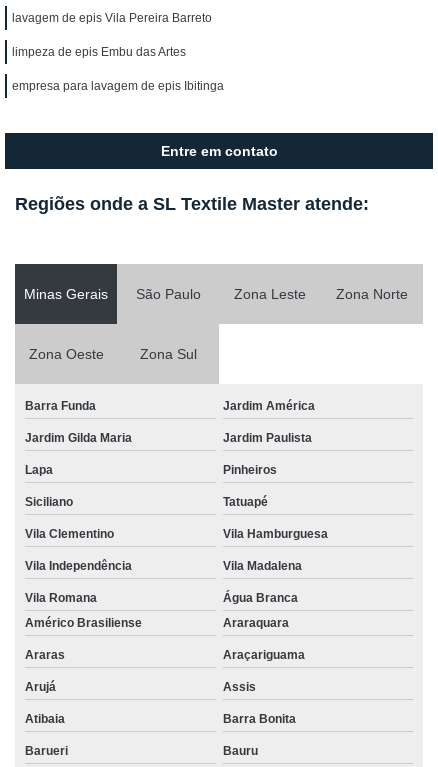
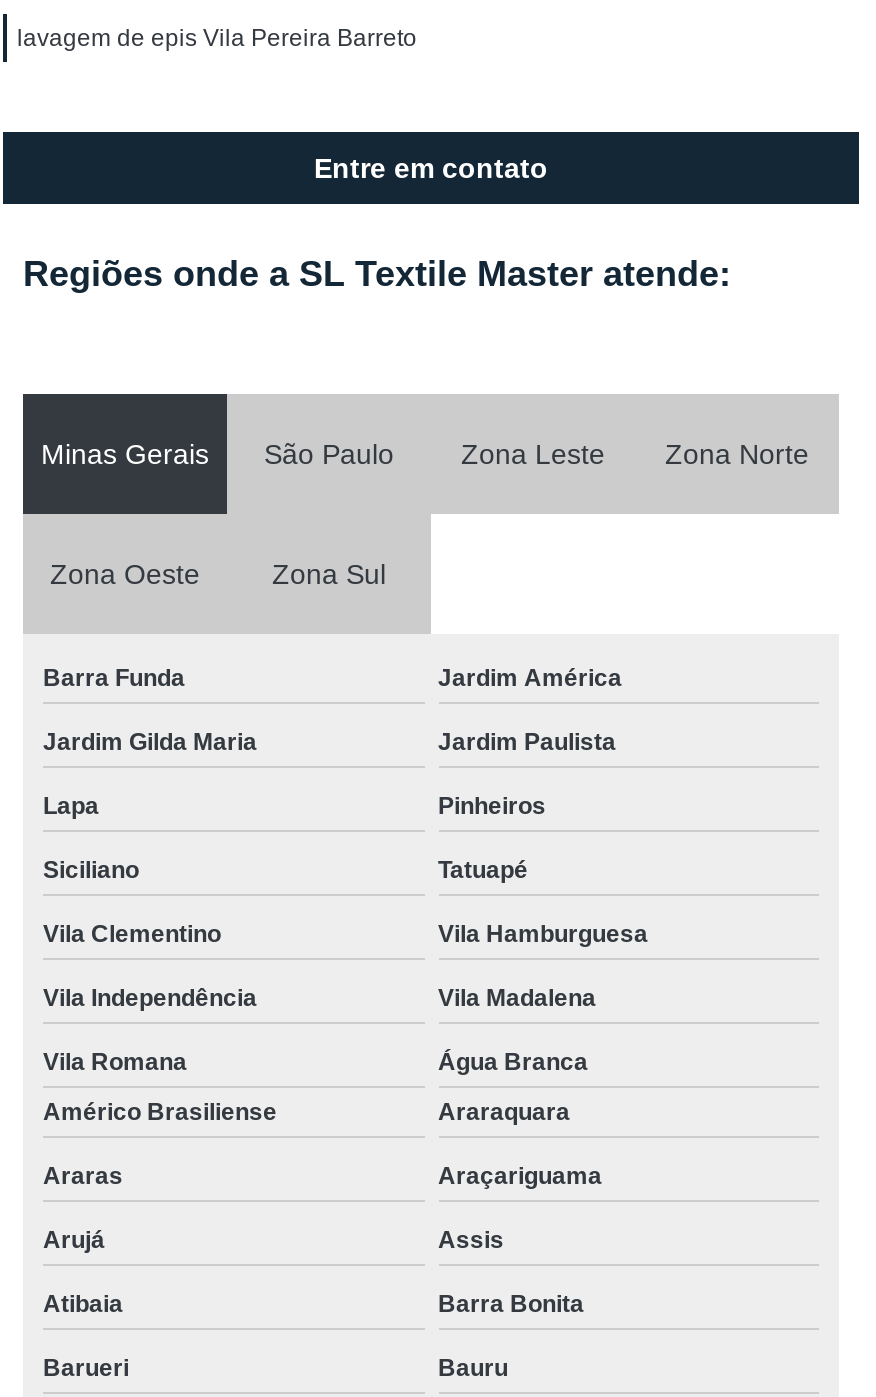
- limpeza de epis Embu das Artes
- empresa para lavagem de epis Ibitinga
